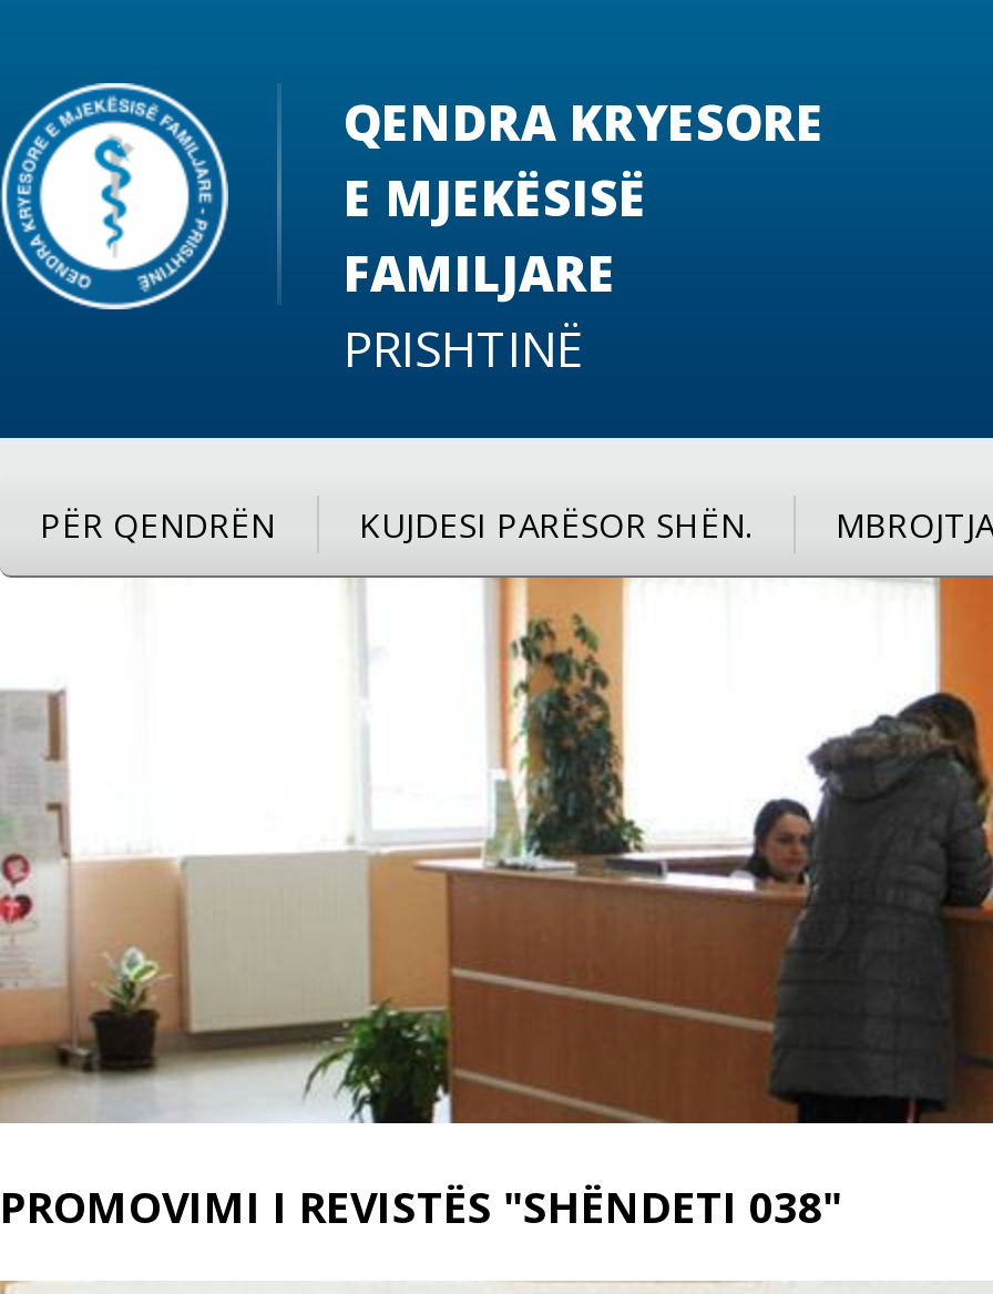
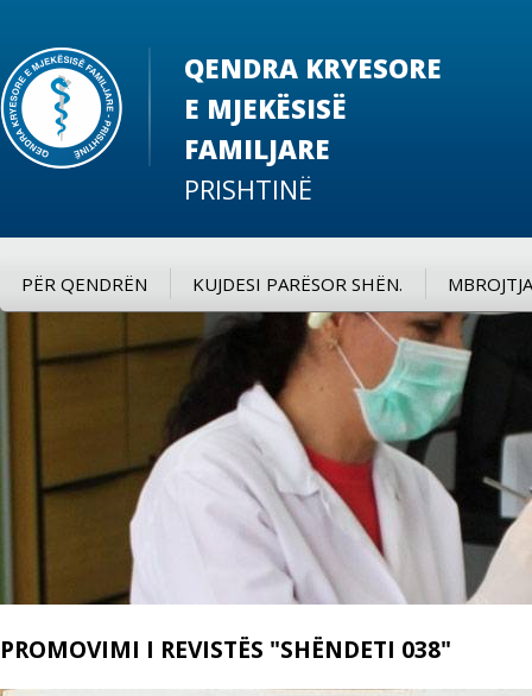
- [image]
+ [image]
